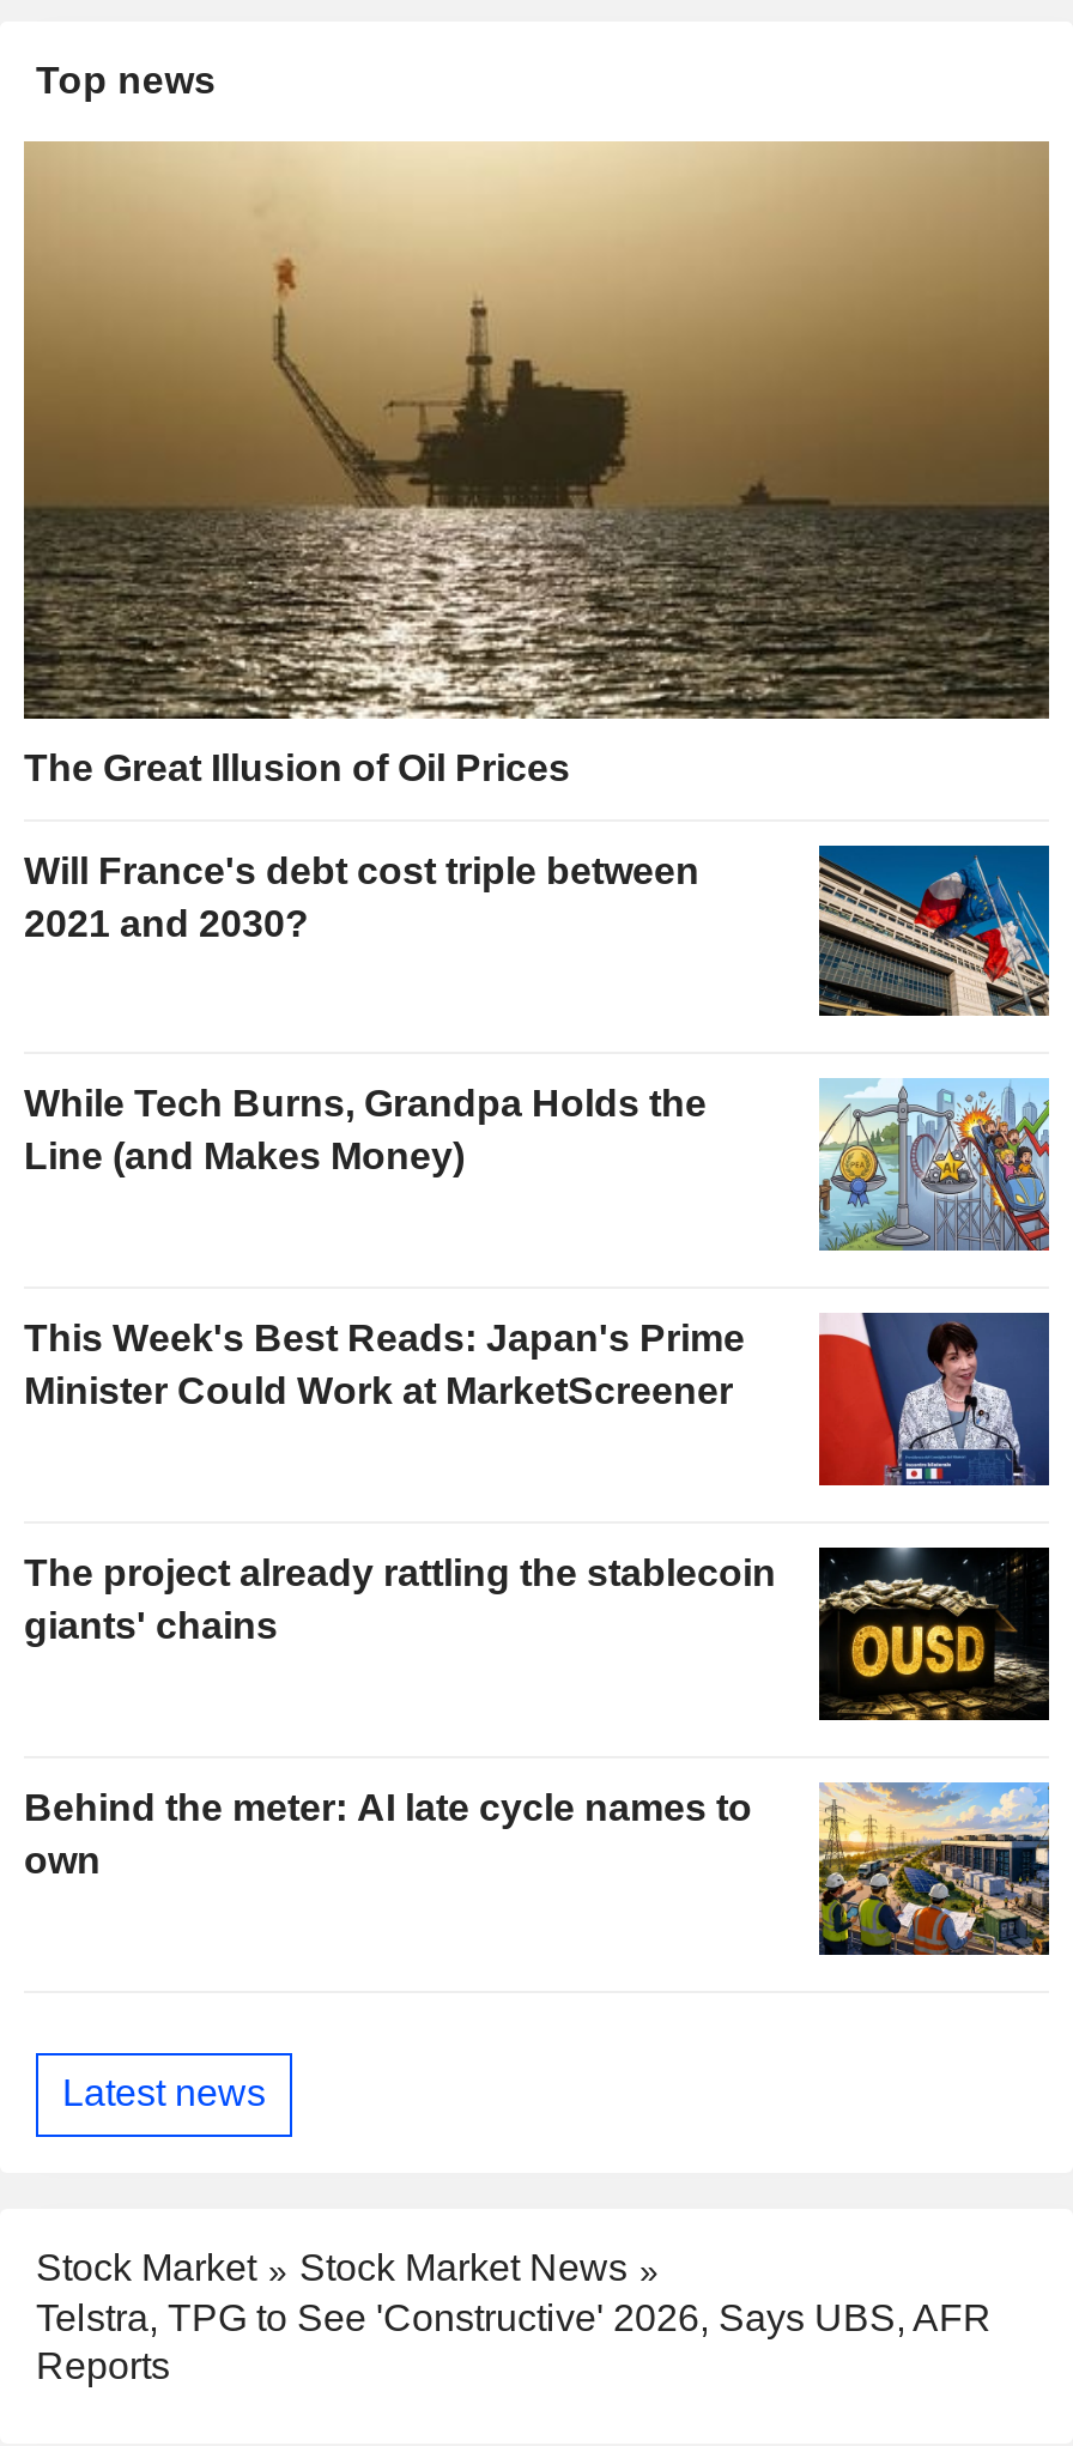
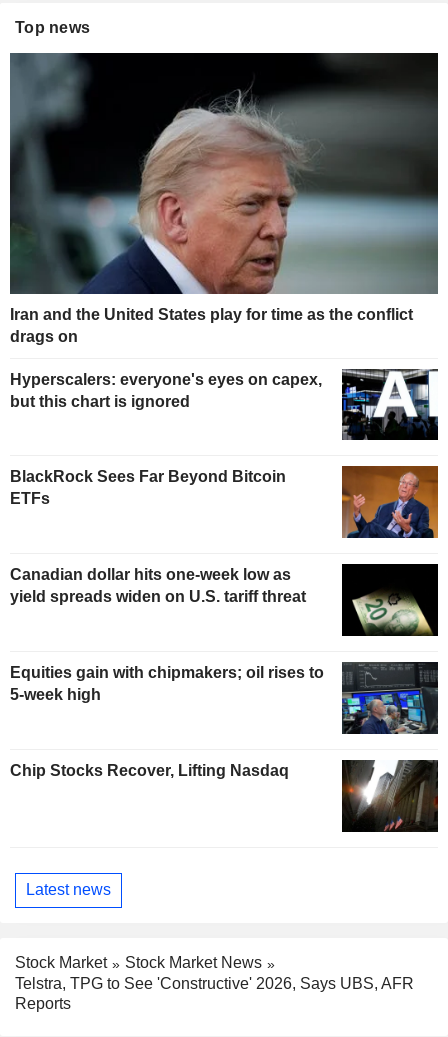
- [image]
- The Great Illusion of Oil Prices
+ [image]
+ Iran and the United States play for time as the conflict
+ drags on

- Will France's debt cost triple between
- 2021 and 2030?
+ Hyperscalers: everyone's eyes on capex,
+ but this chart is ignored

- [image]
+ [image]

- While Tech Burns, Grandpa Holds the
- Line (and Makes Money)
+ BlackRock Sees Far Beyond Bitcoin
+ ETFs

- [image]
+ [image]

- [image]
- This Week's Best Reads: Japan's Prime
- Minister Could Work at MarketScreener
+ [image]
+ Canadian dollar hits one-week low as
+ yield spreads widen on U.S. tariff threat

- [image]
- The project already rattling the stablecoin
- giants' chains
+ [image]
+ Equities gain with chipmakers; oil rises to
+ 5-week high

- Behind the meter: AI late cycle names to
- own
+ Chip Stocks Recover, Lifting Nasdaq

- [image]
+ [image]
